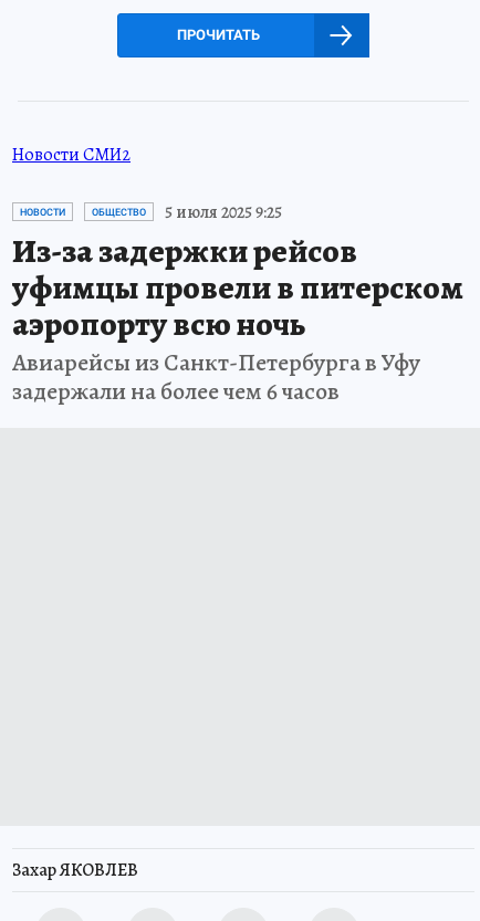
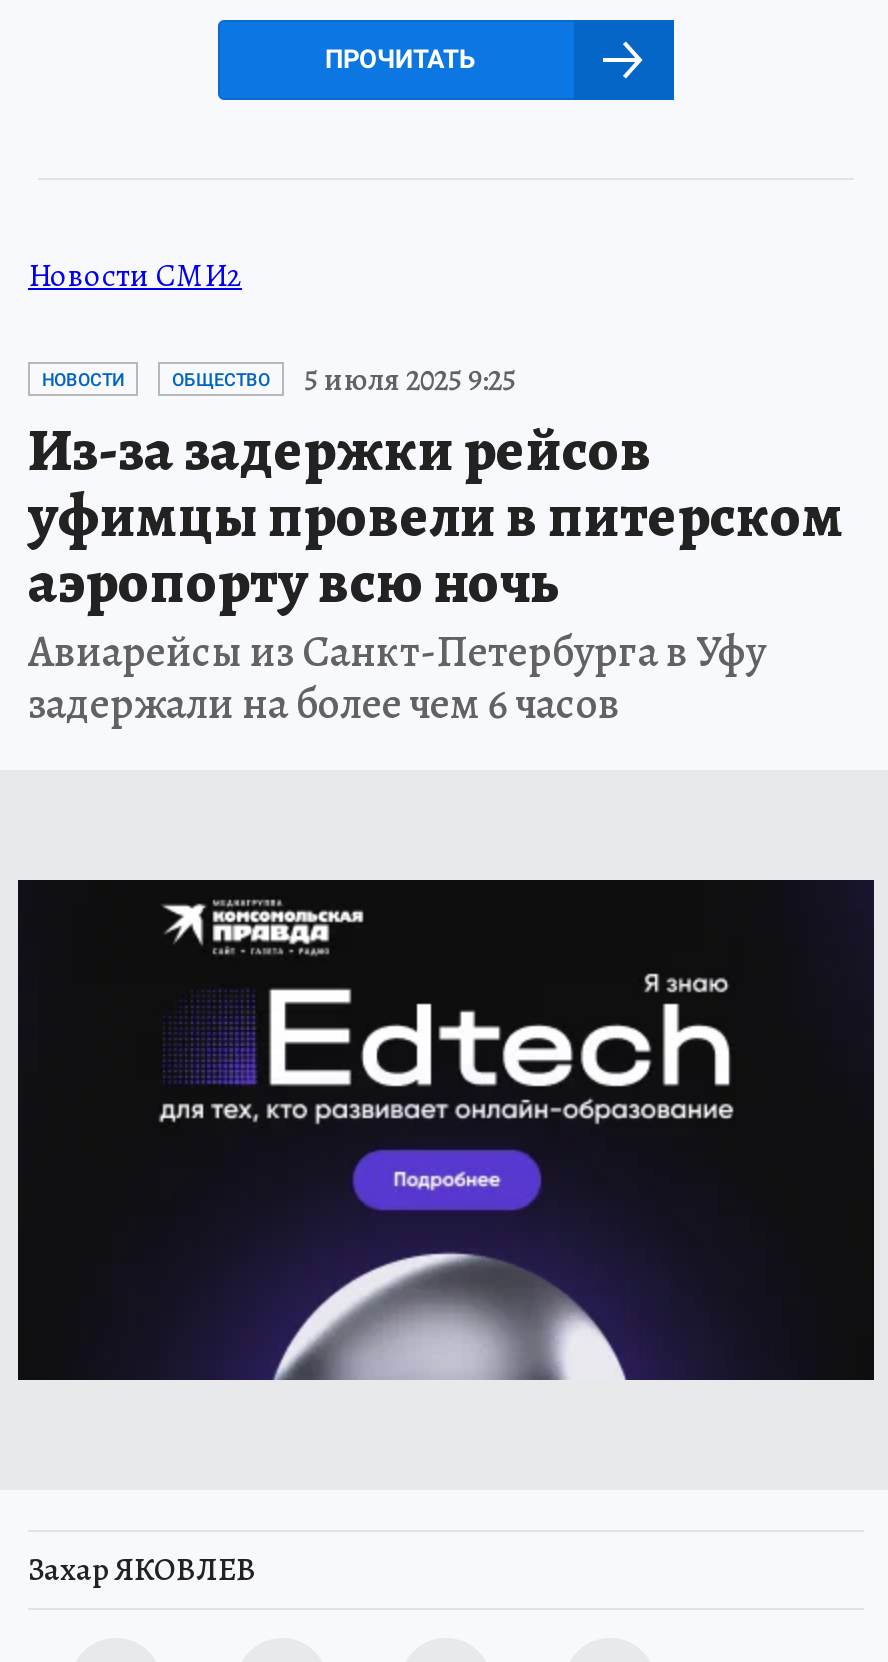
+ [image]
